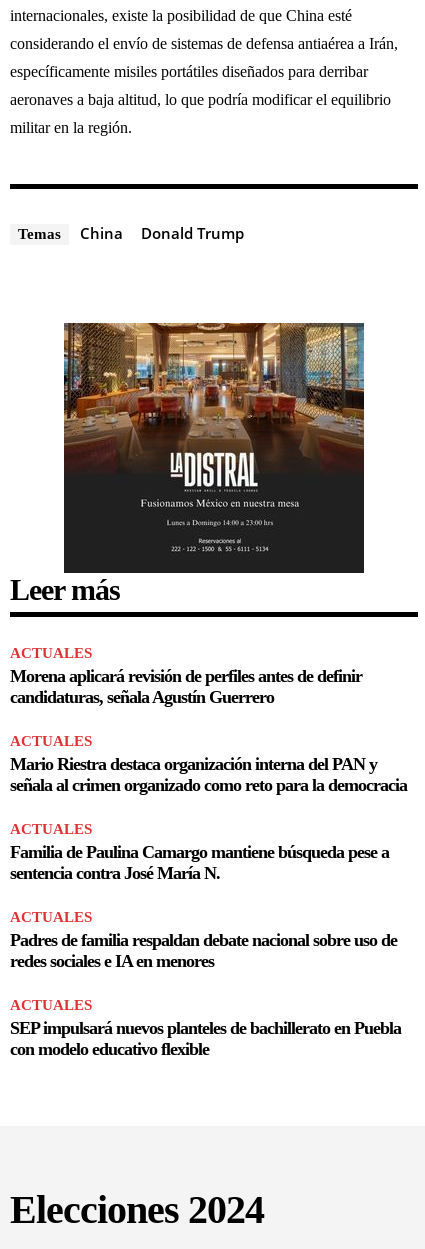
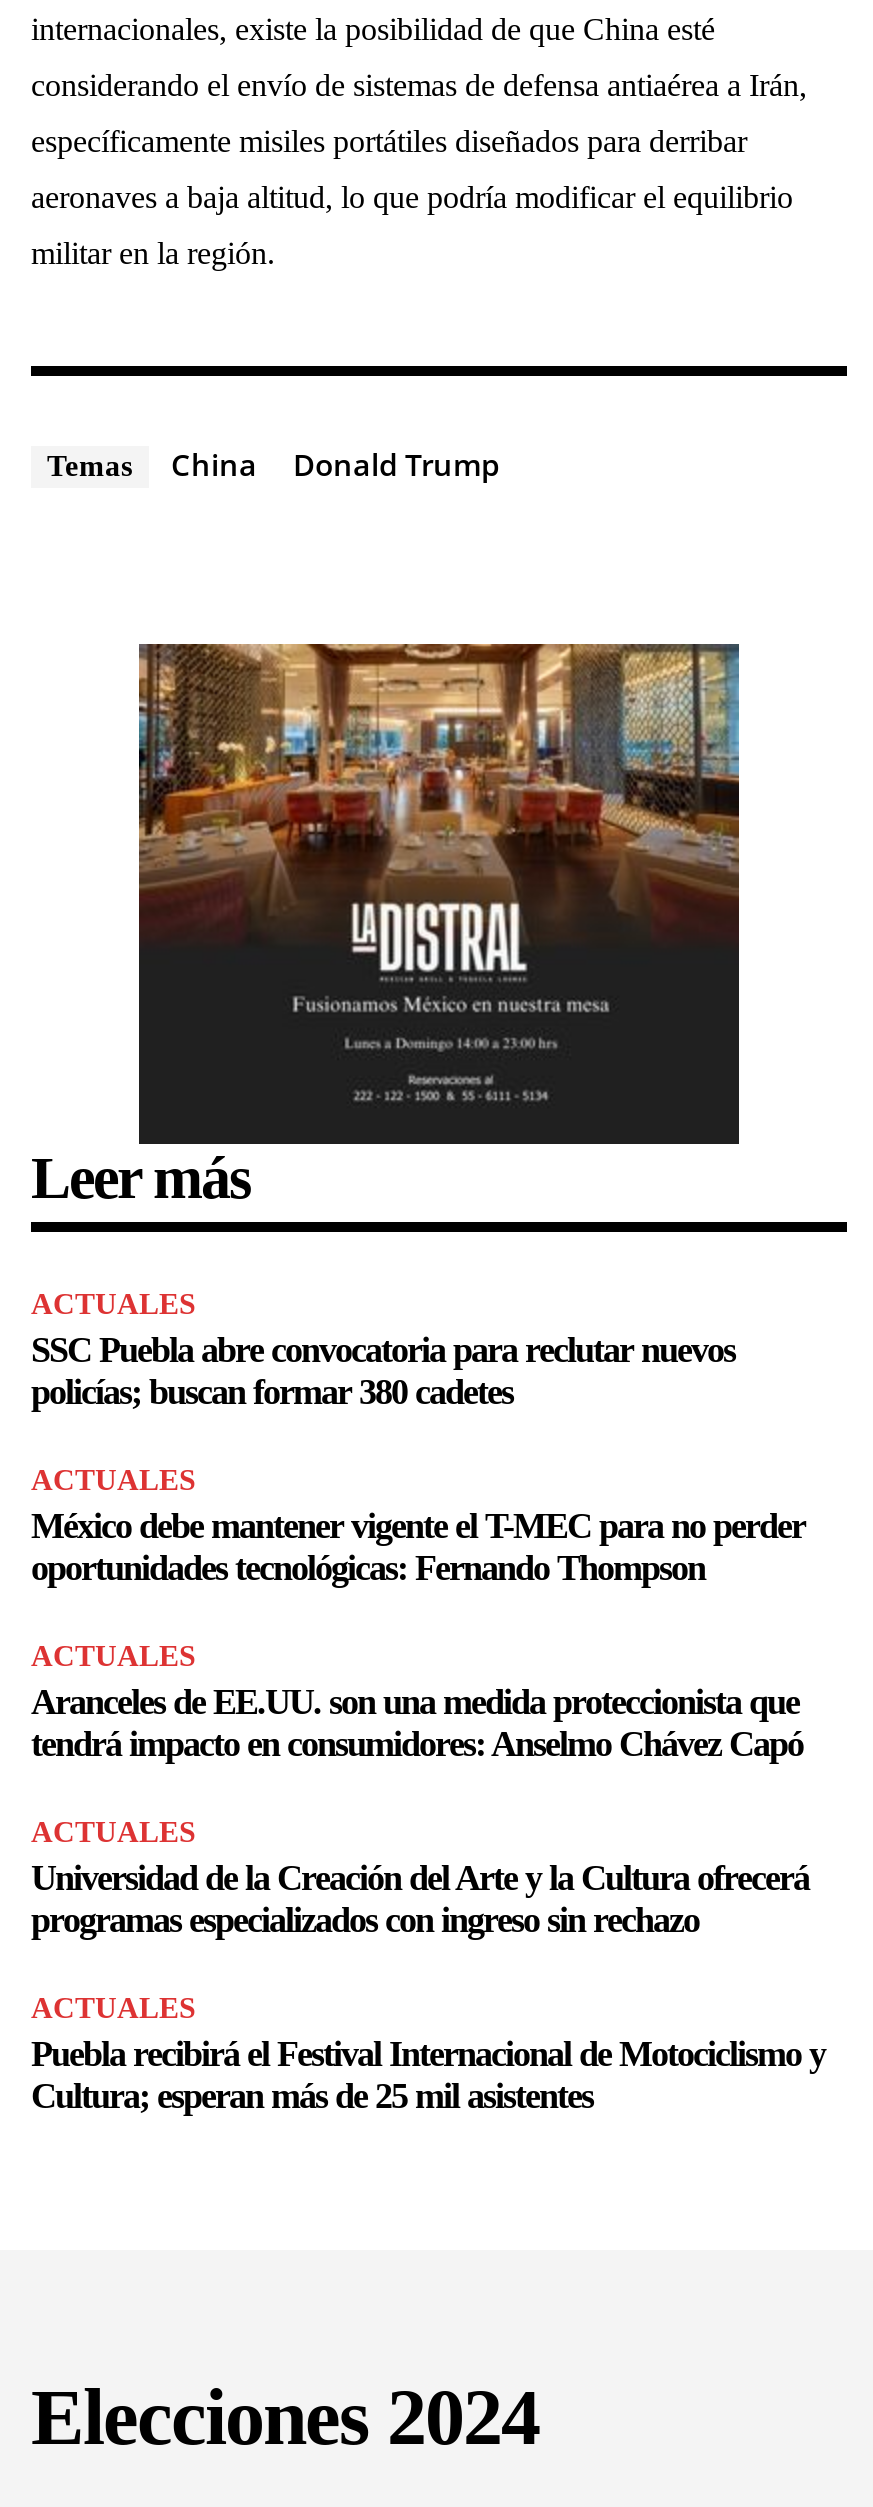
- Morena aplicará revisión de perfiles antes de definir
- candidaturas, señala Agustín Guerrero
+ SSC Puebla abre convocatoria para reclutar nuevos
+ policías; buscan formar 380 cadetes

- Mario Riestra destaca organización interna del PAN y
- señala al crimen organizado como reto para la democracia
+ México debe mantener vigente el T-MEC para no perder
+ oportunidades tecnológicas: Fernando Thompson

- Familia de Paulina Camargo mantiene búsqueda pese a
- sentencia contra José María N.
+ Aranceles de EE.UU. son una medida proteccionista que
+ tendrá impacto en consumidores: Anselmo Chávez Capó

- Padres de familia respaldan debate nacional sobre uso de
- redes sociales e IA en menores
+ Universidad de la Creación del Arte y la Cultura ofrecerá
+ programas especializados con ingreso sin rechazo

- SEP impulsará nuevos planteles de bachillerato en Puebla
- con modelo educativo flexible
+ Puebla recibirá el Festival Internacional de Motociclismo y
+ Cultura; esperan más de 25 mil asistentes
